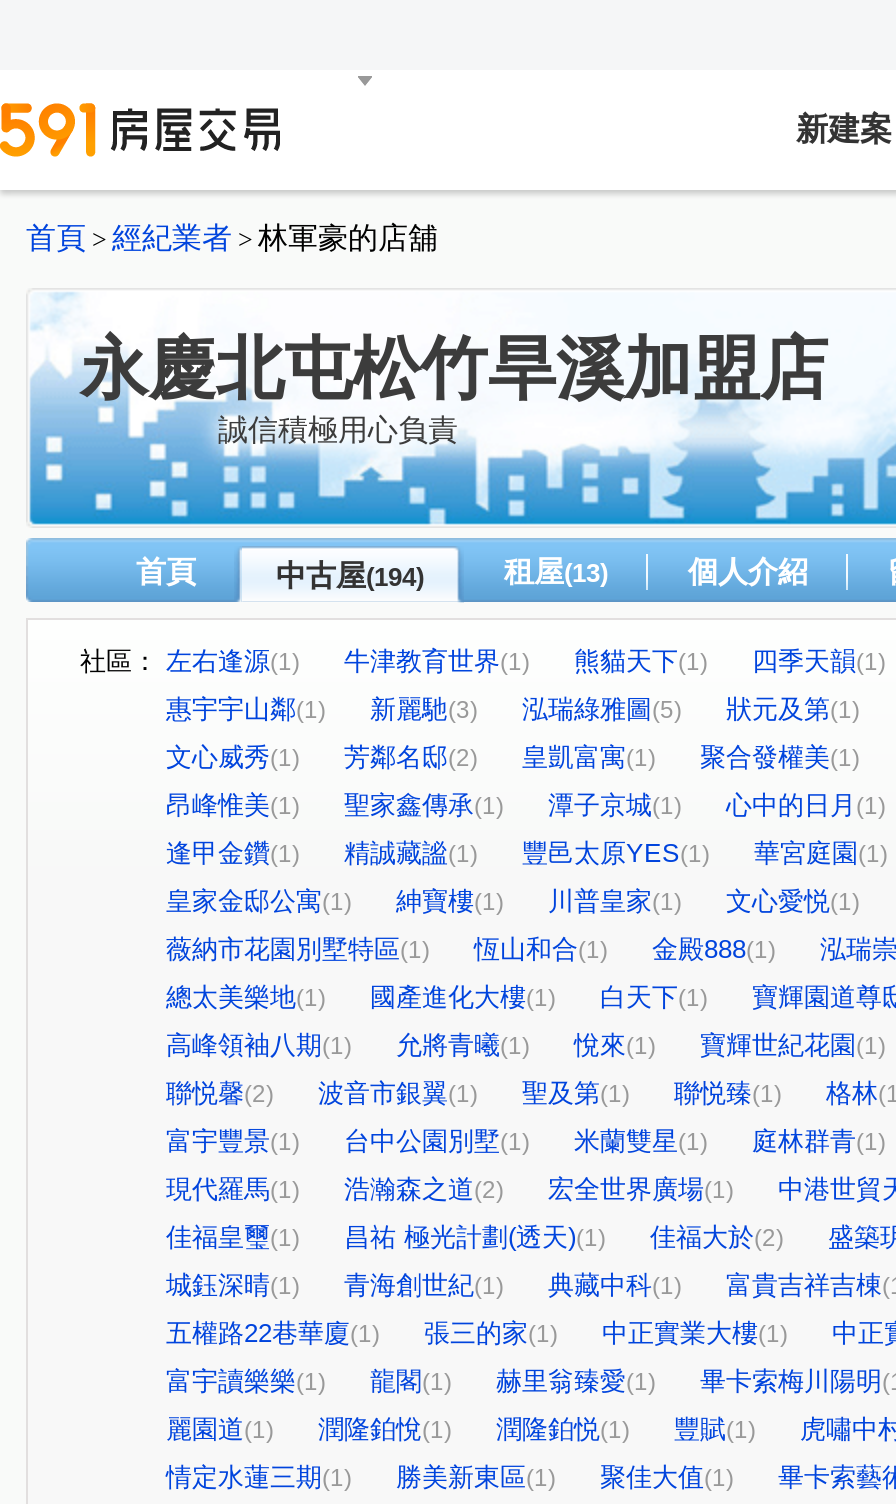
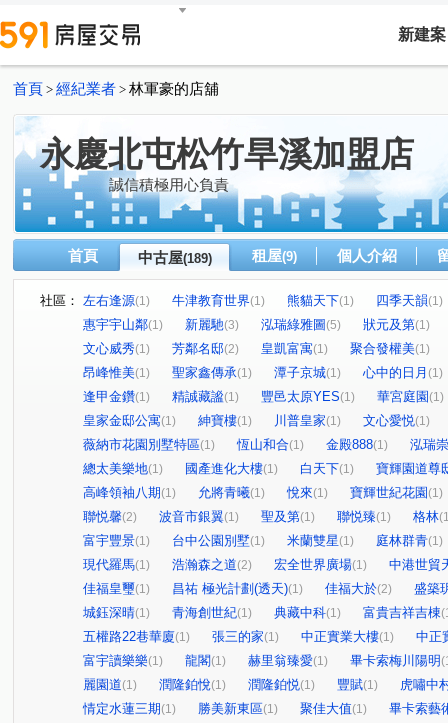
- 中古屋(194)
+ 中古屋(189)

- 租屋(13)
+ 租屋(9)
